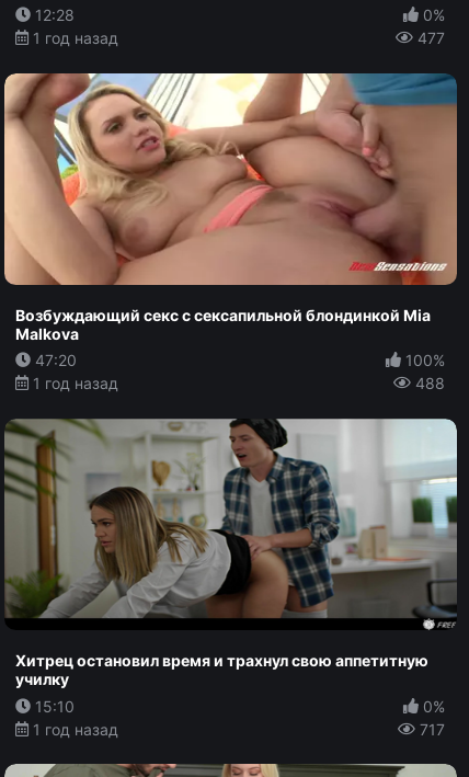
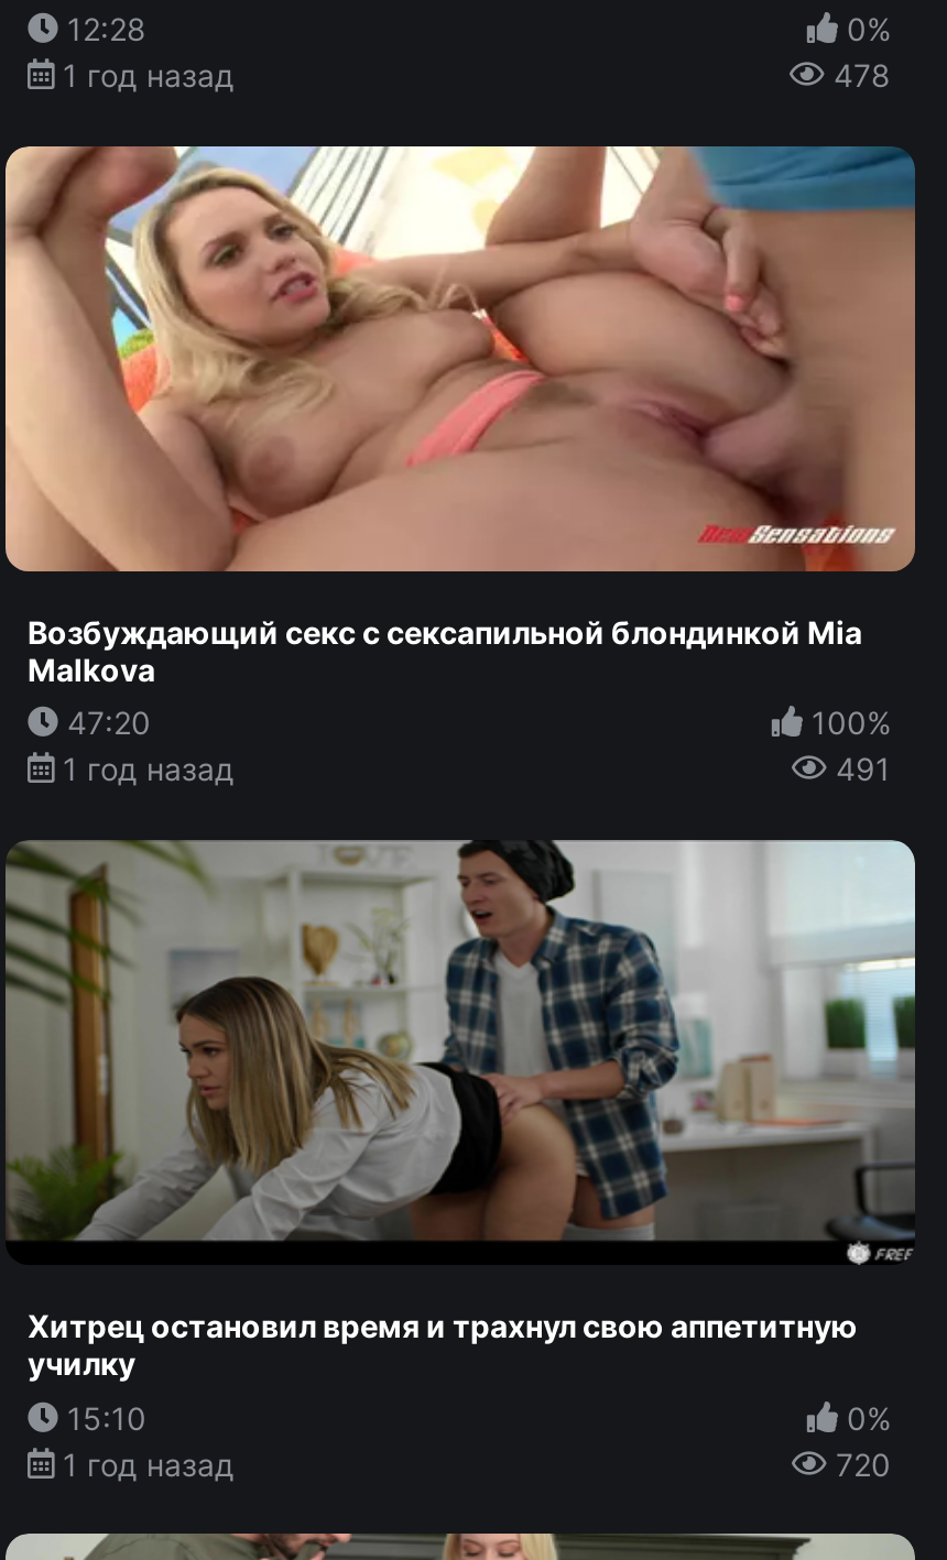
- 477
+ 478

- 488
+ 491

- 717
+ 720
